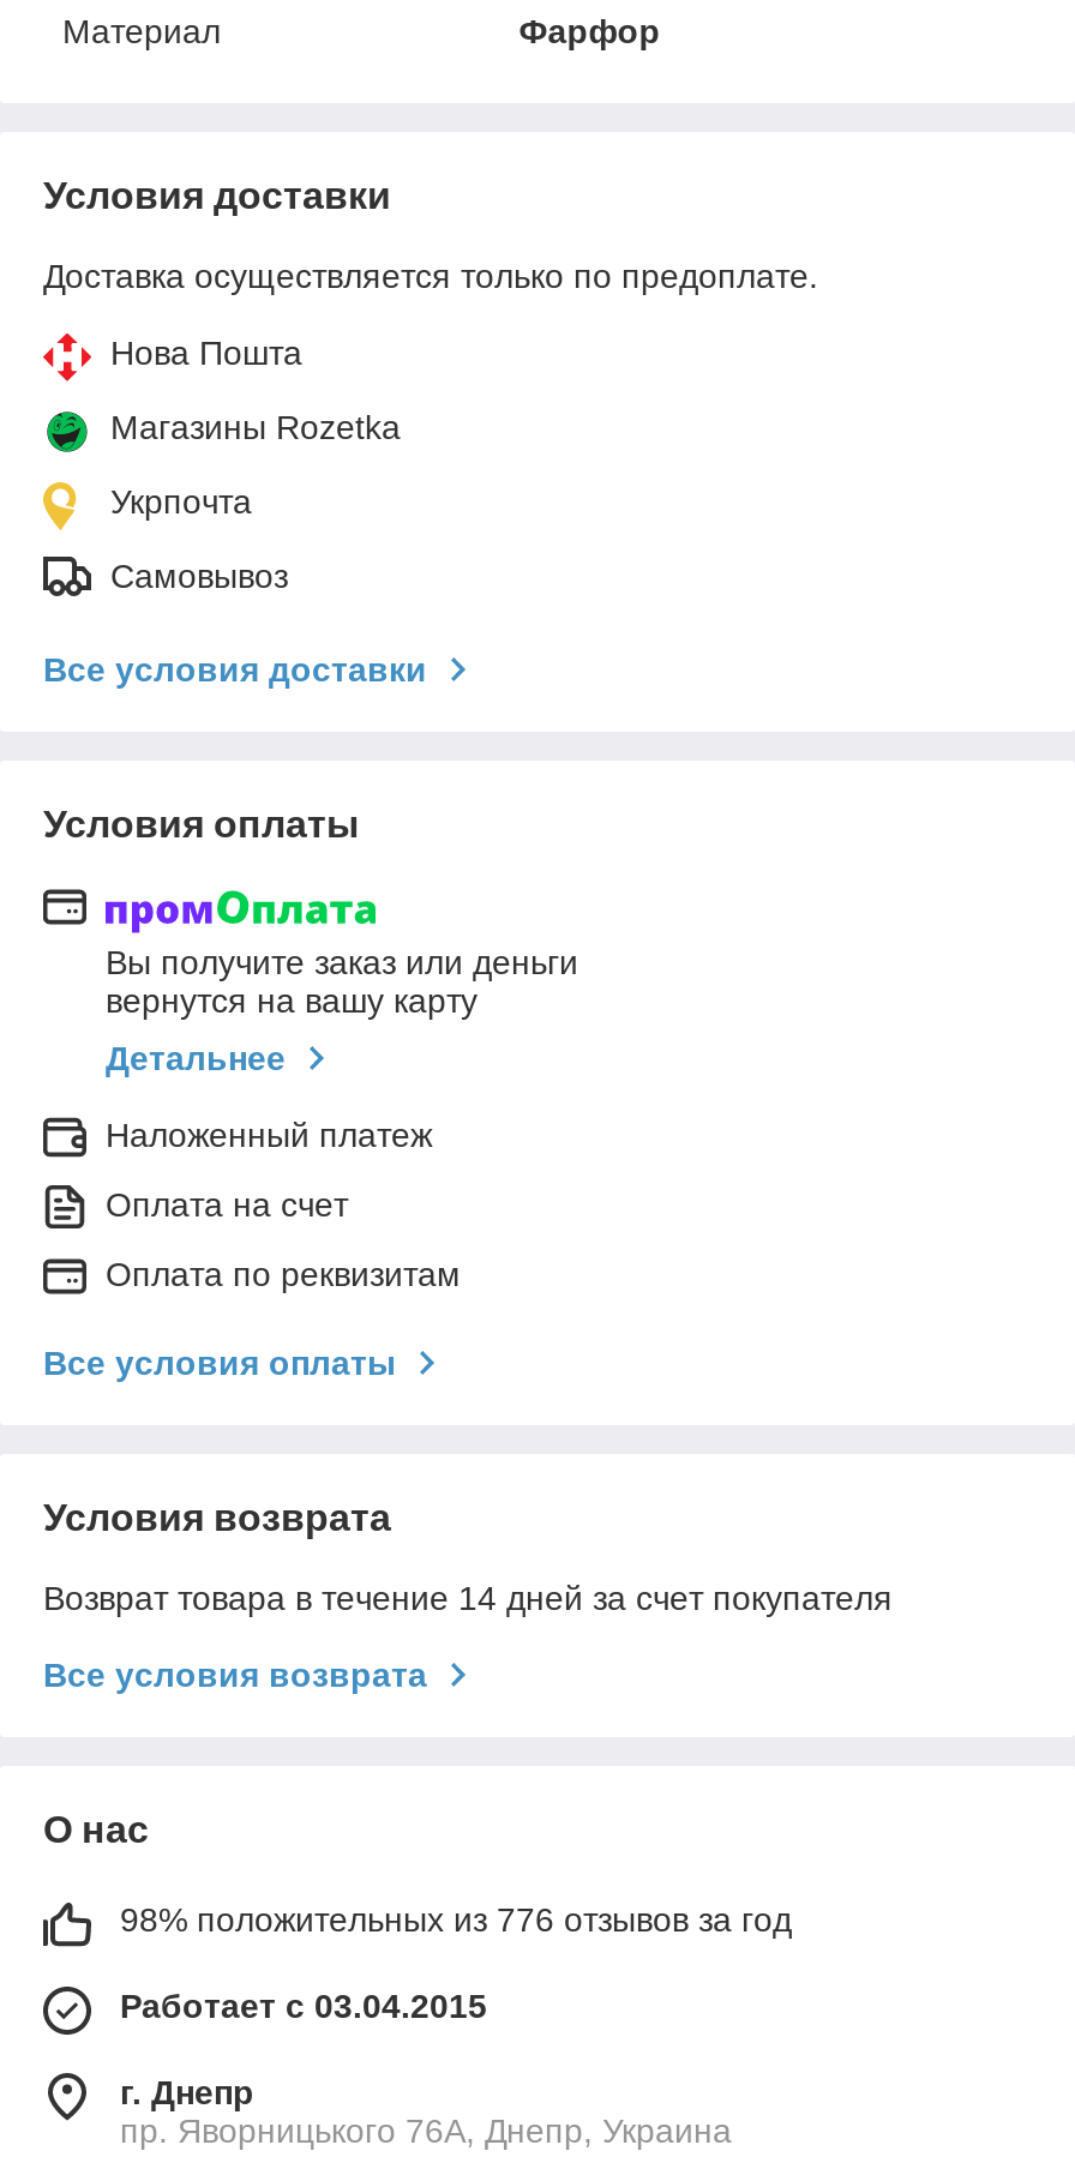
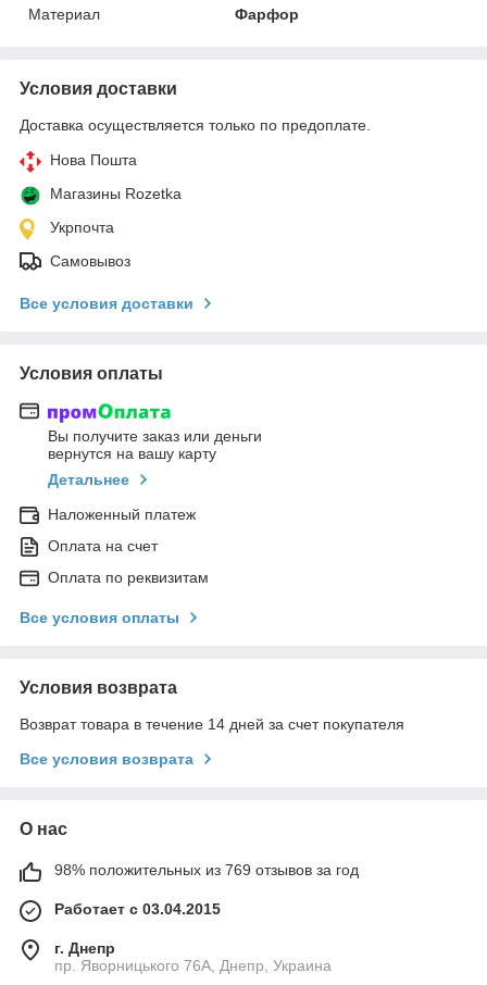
- 98% положительных из 776 отзывов за год
+ 98% положительных из 769 отзывов за год
